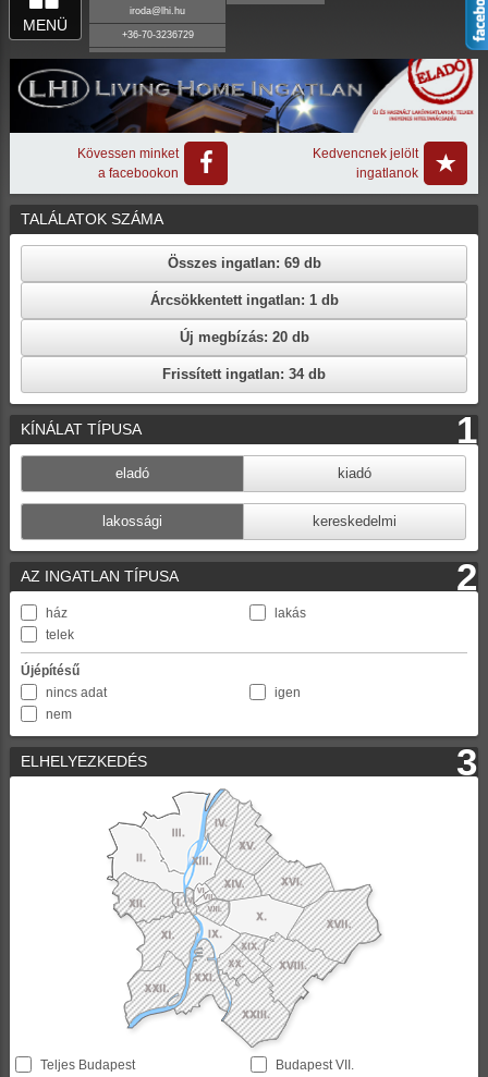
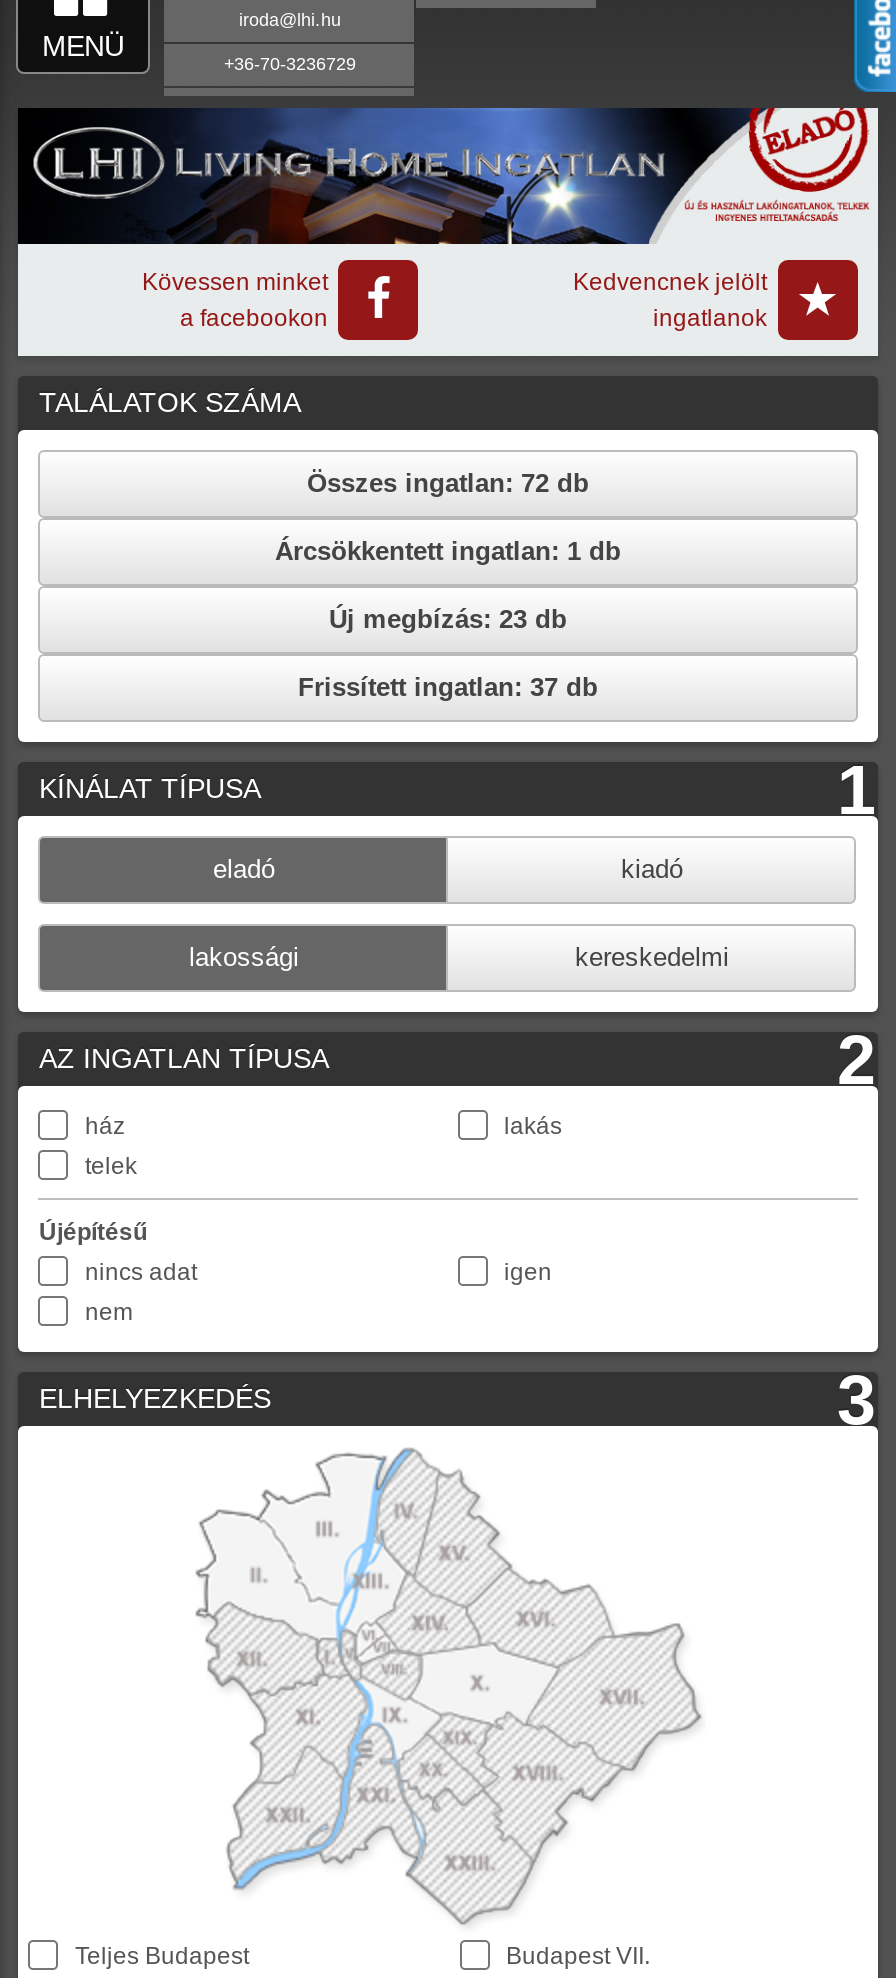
- Összes ingatlan: 69 db
+ Összes ingatlan: 72 db

- Új megbízás: 20 db
+ Új megbízás: 23 db

- Frissített ingatlan: 34 db
+ Frissített ingatlan: 37 db
